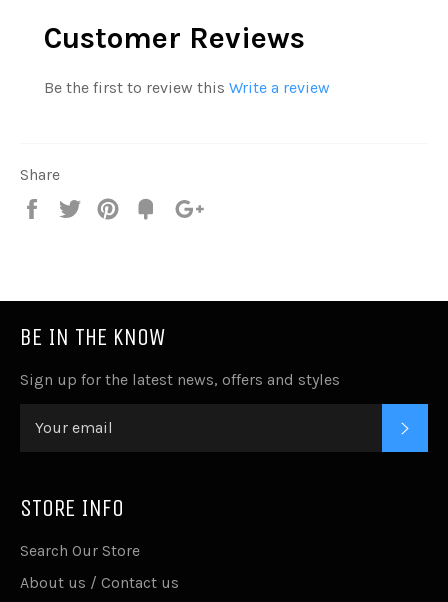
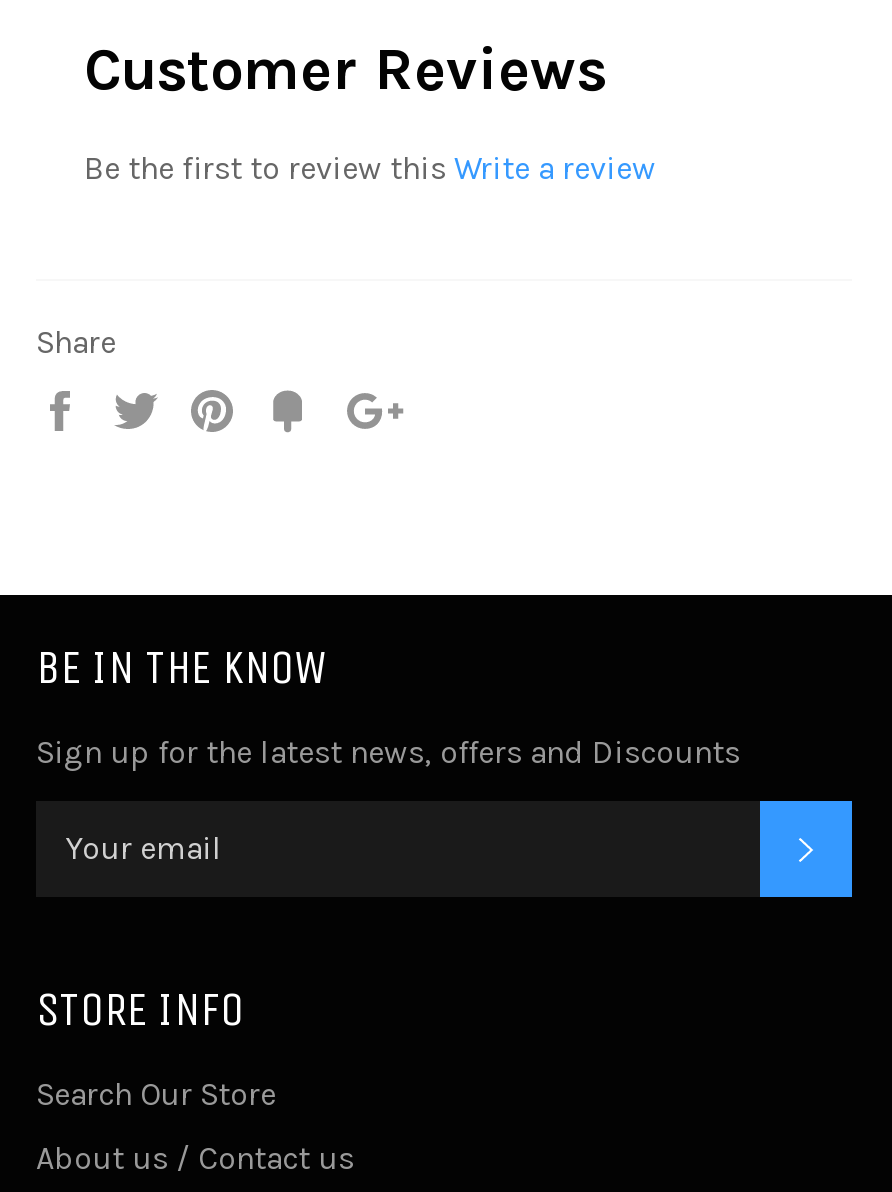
- Sign up for the latest news, offers and styles
+ Sign up for the latest news, offers and Discounts
